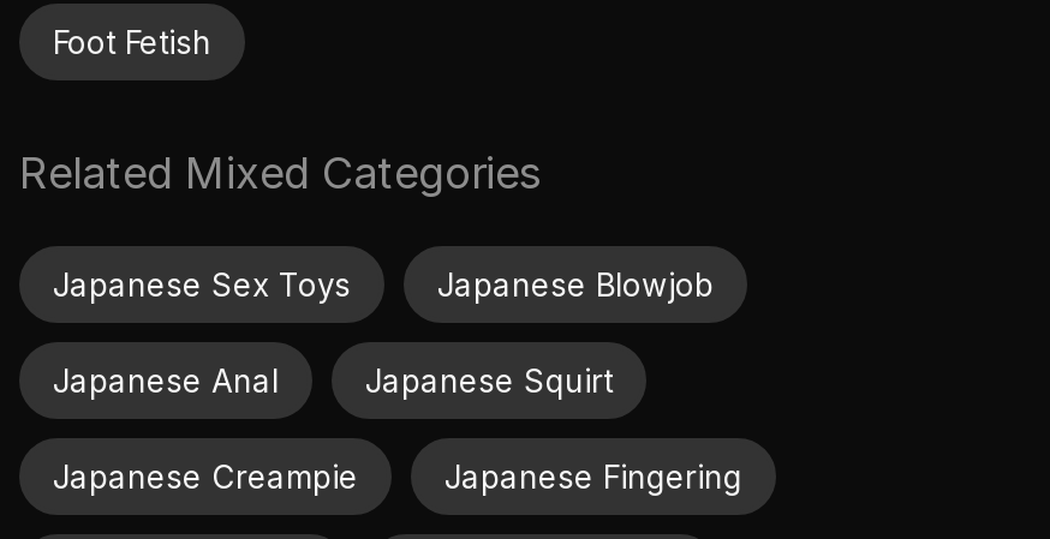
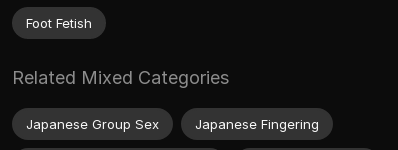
- Japanese Sex Toys
- Japanese Blowjob
- Japanese Anal
- Japanese Squirt
- Japanese Creampie
+ Japanese Group Sex
